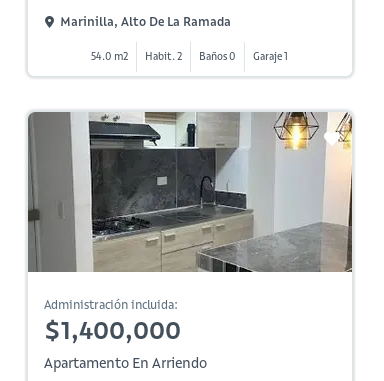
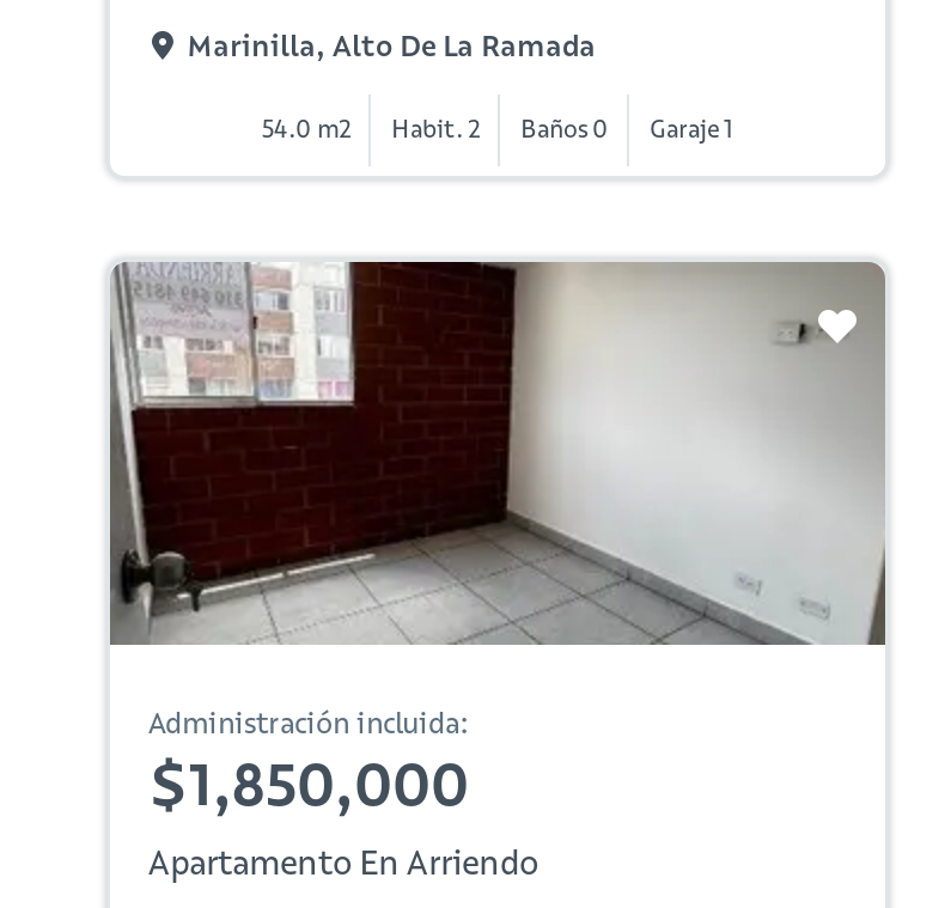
- [image]
+ [image]

- $1,400,000
+ $1,850,000
